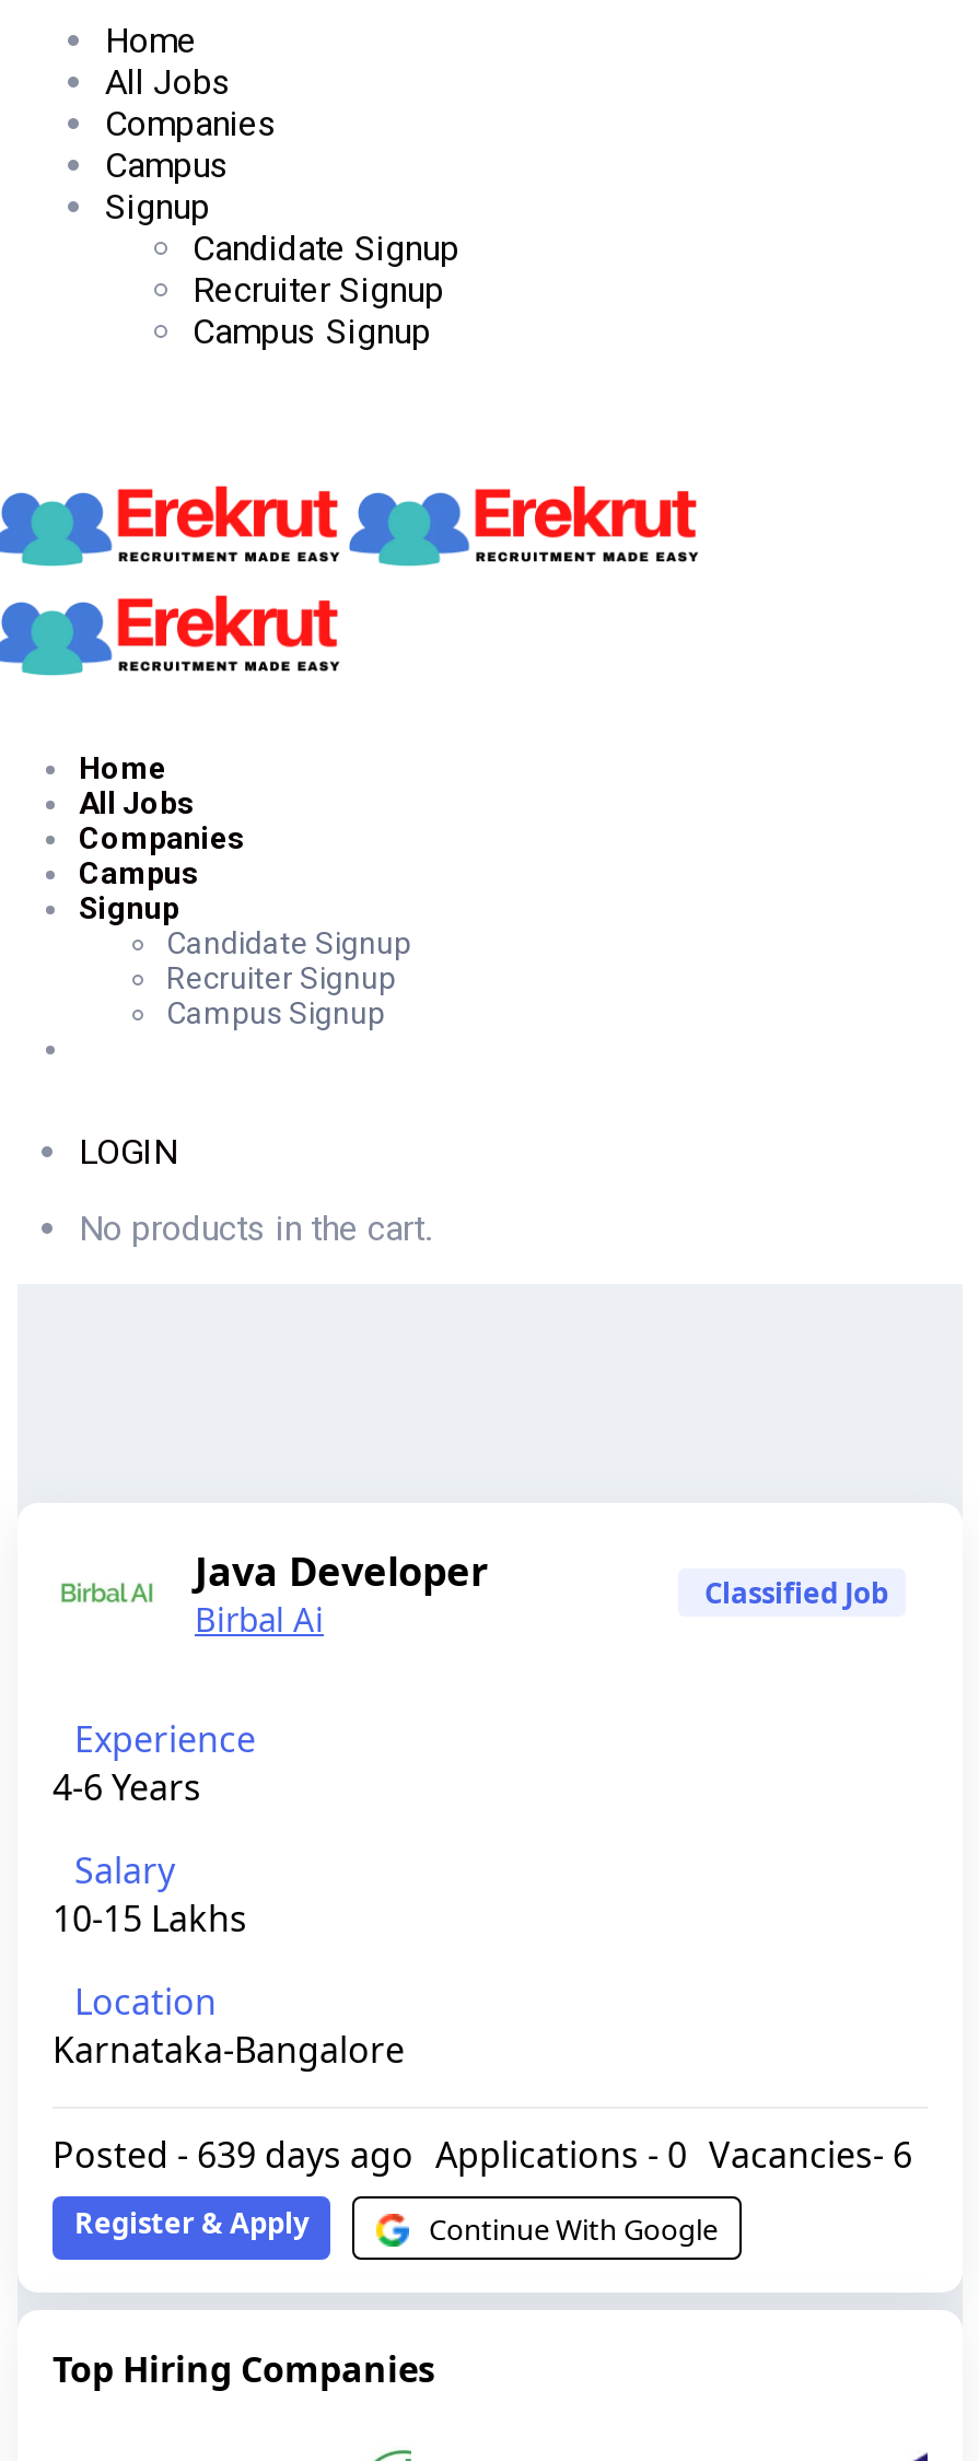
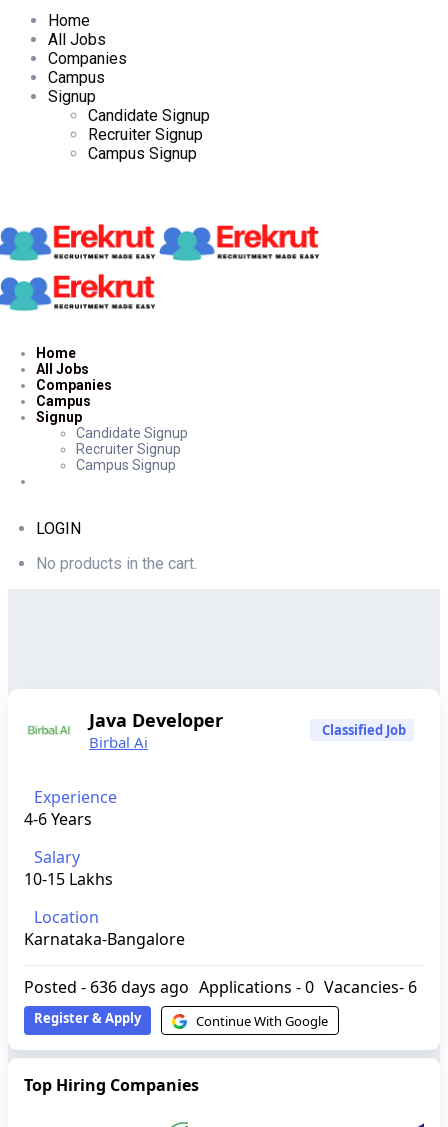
- Posted - 639 days ago Applications - 0 Vacancies- 6
+ Posted - 636 days ago Applications - 0 Vacancies- 6
